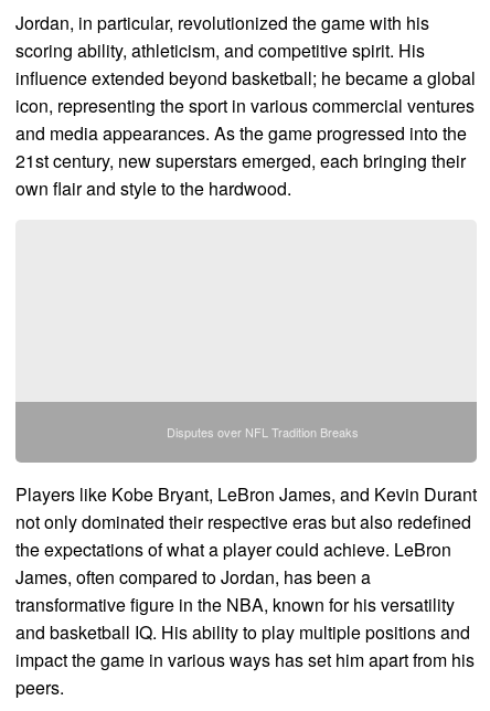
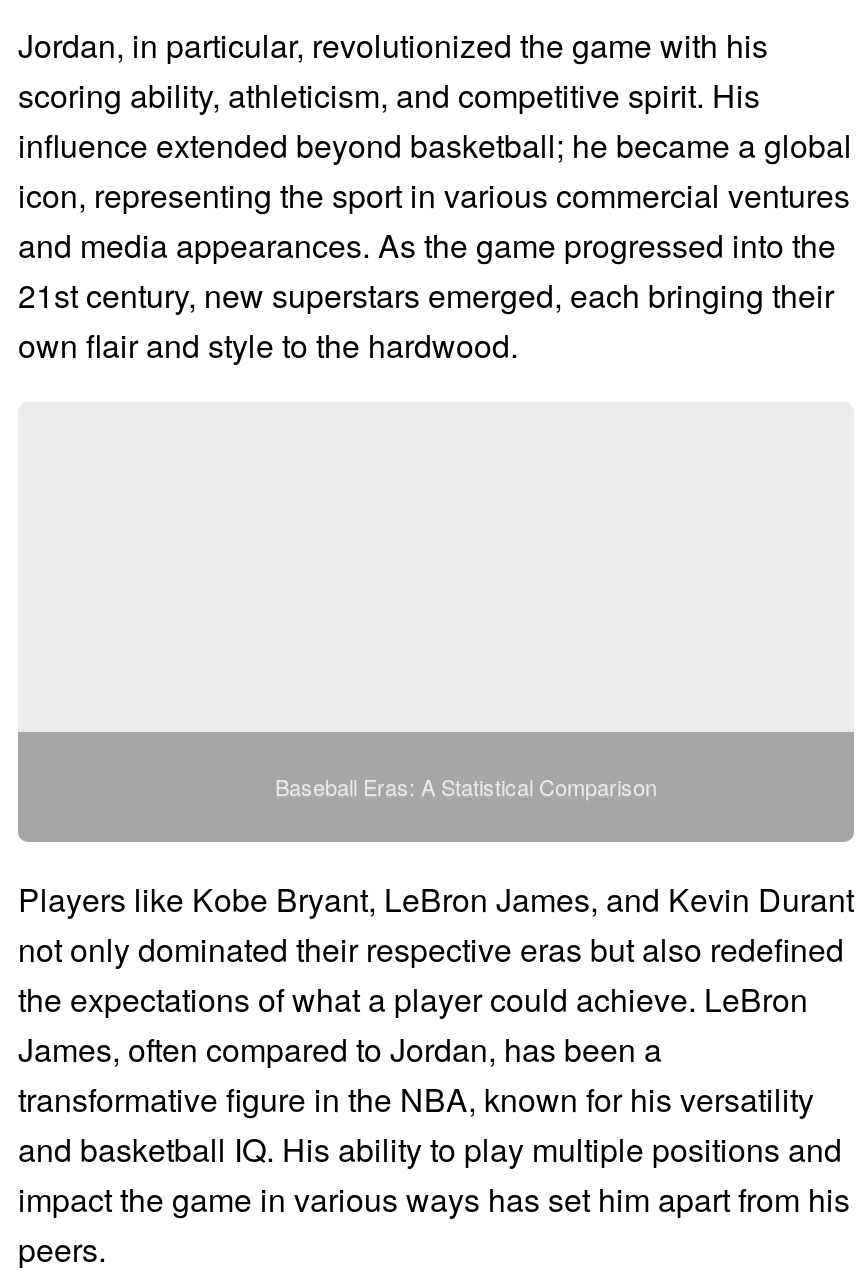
- Disputes over NFL Tradition Breaks
+ Baseball Eras: A Statistical Comparison
